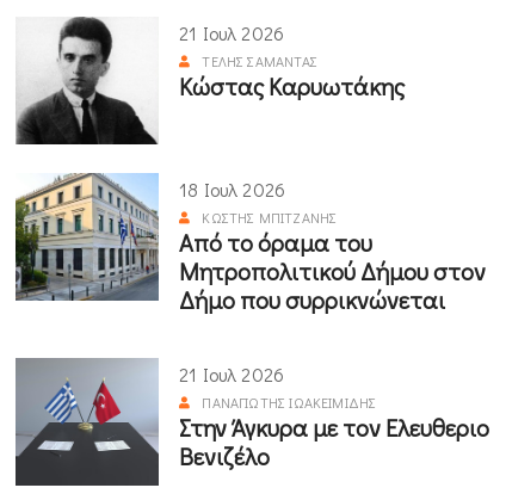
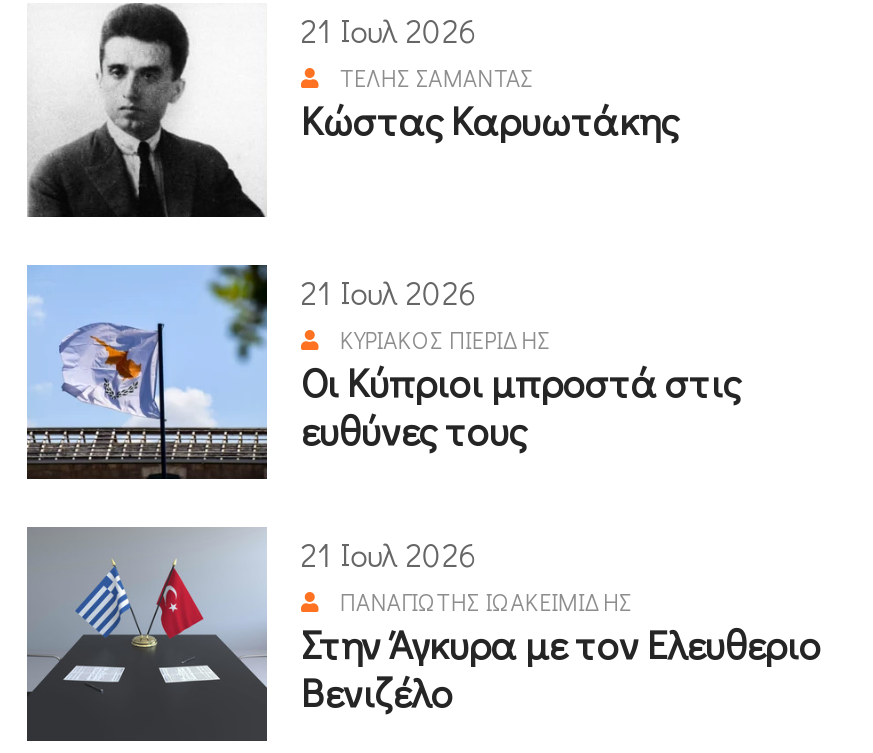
- [image]
- 18 Ιουλ 2026
- ΚΩΣΤΉΣ ΜΠΙΤΖΆΝΗΣ
- Από το όραμα του
- Μητροπολιτικού Δήμου στον
- Δήμο που συρρικνώνεται
+ [image]
+ 21 Ιουλ 2026
+ ΚΥΡΙΆΚΟΣ ΠΙΕΡΊΔΗΣ
+ Οι Κύπριοι μπροστά στις
+ ευθύνες τους
